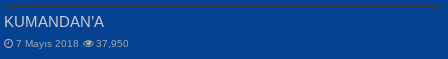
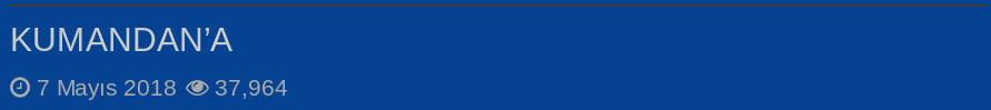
- 7 Mayıs 2018 37,950
+ 7 Mayıs 2018 37,964
